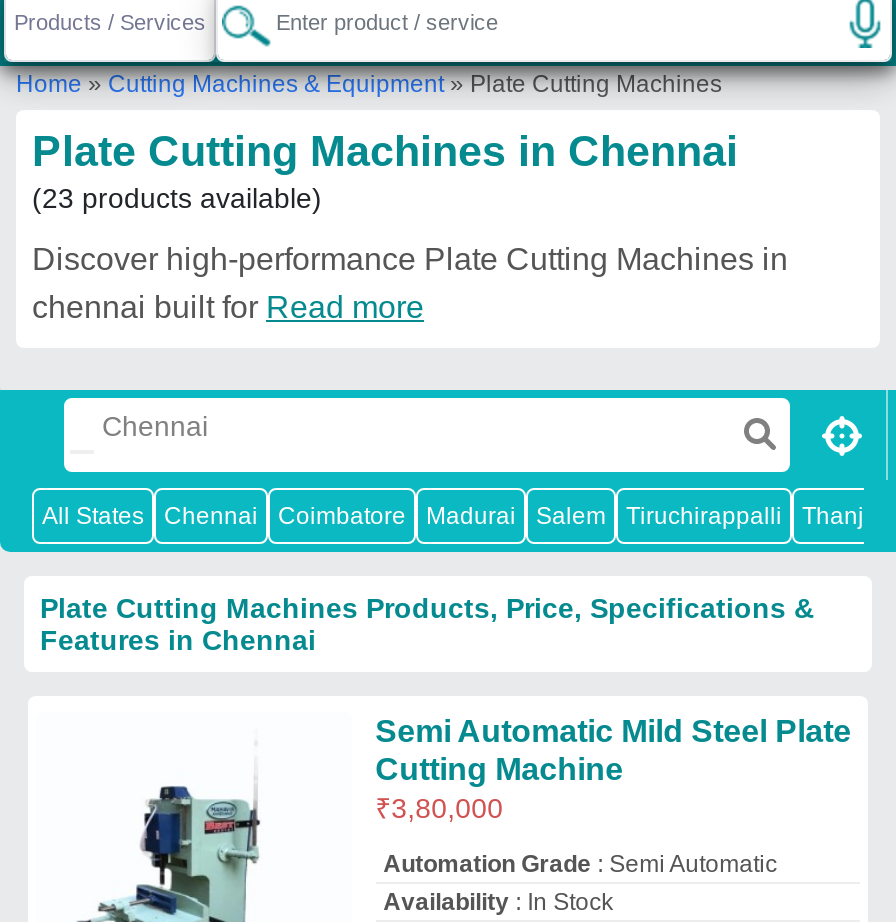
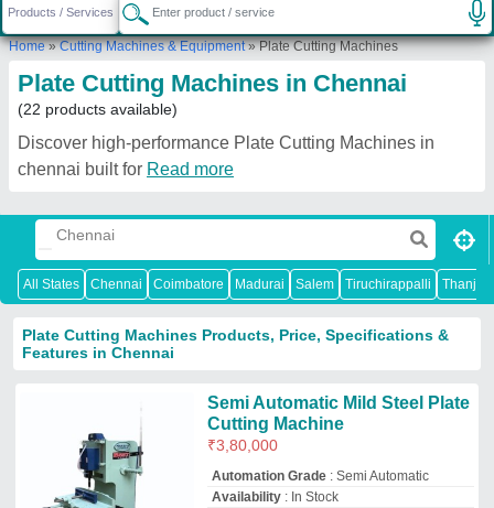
- (23 products available)
+ (22 products available)
